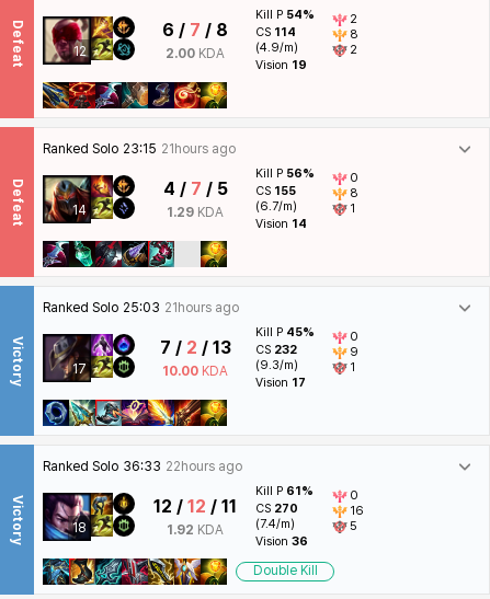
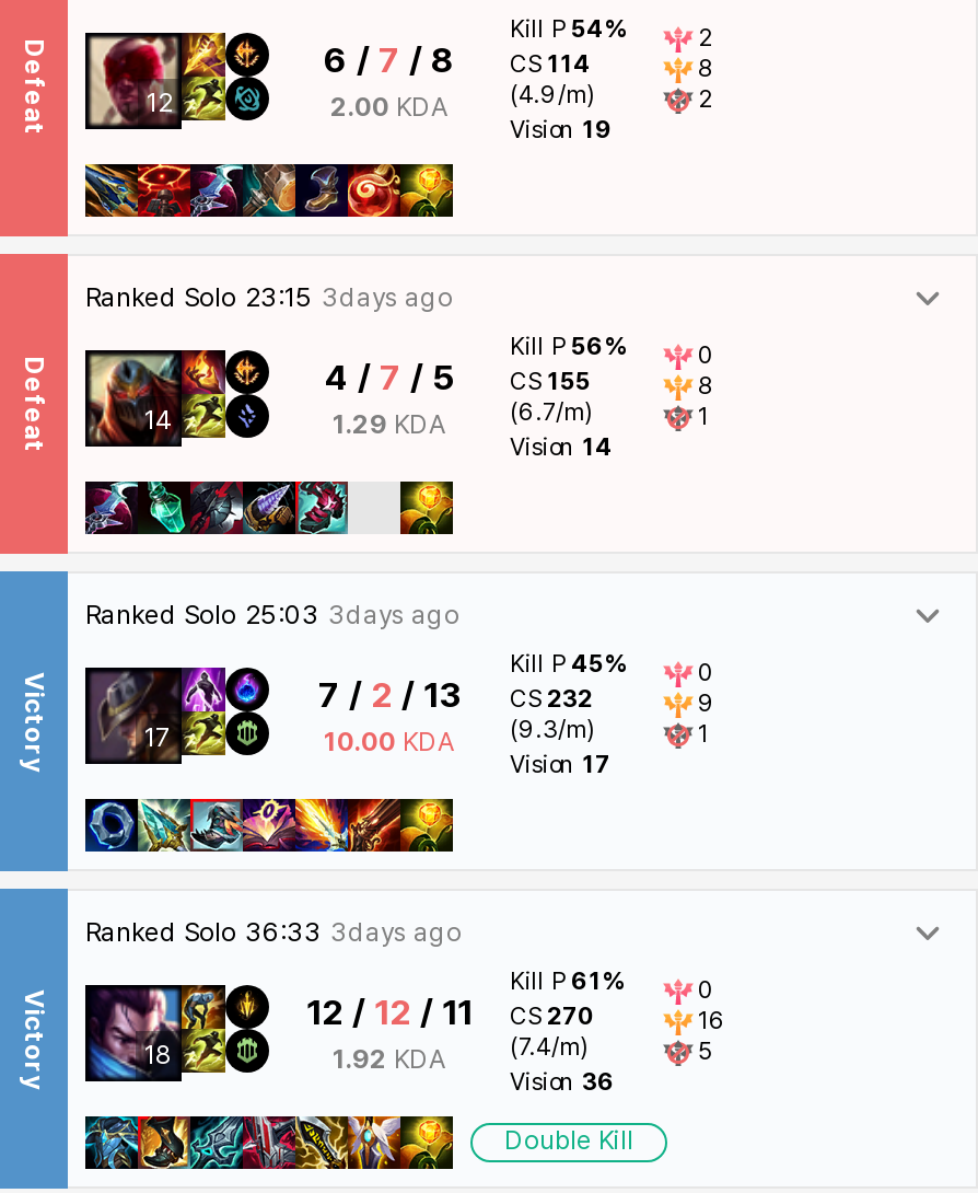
- Ranked Solo 23:15 21hours ago
+ Ranked Solo 23:15 3days ago

- Ranked Solo 25:03 21hours ago
+ Ranked Solo 25:03 3days ago

- Ranked Solo 36:33 22hours ago
+ Ranked Solo 36:33 3days ago
